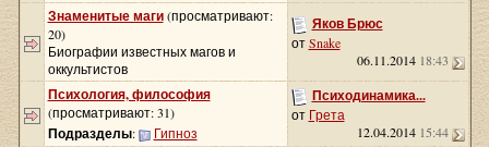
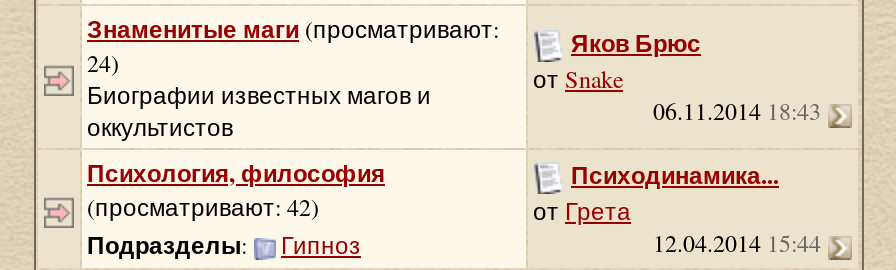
- 20)
+ 24)

- (просматривают: 31)
+ (просматривают: 42)
